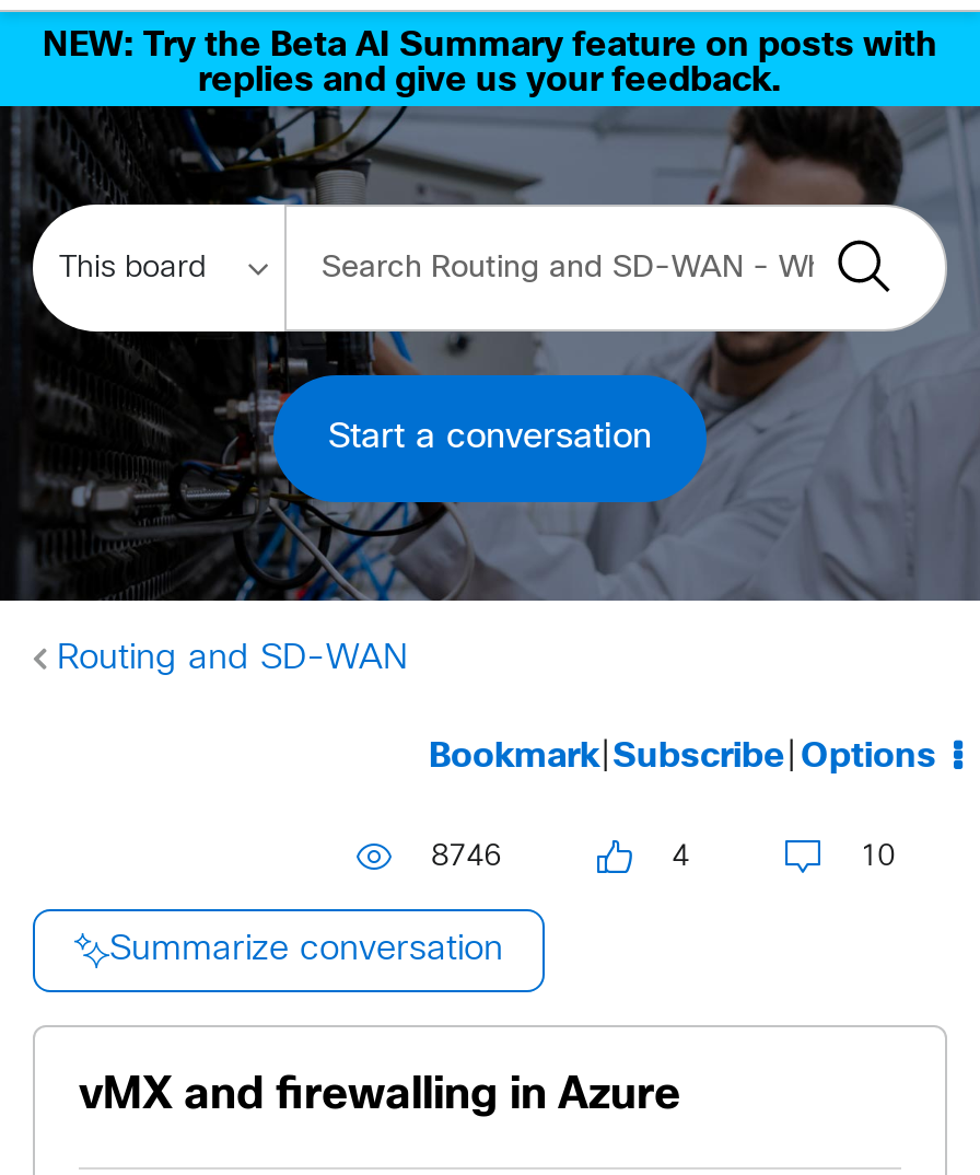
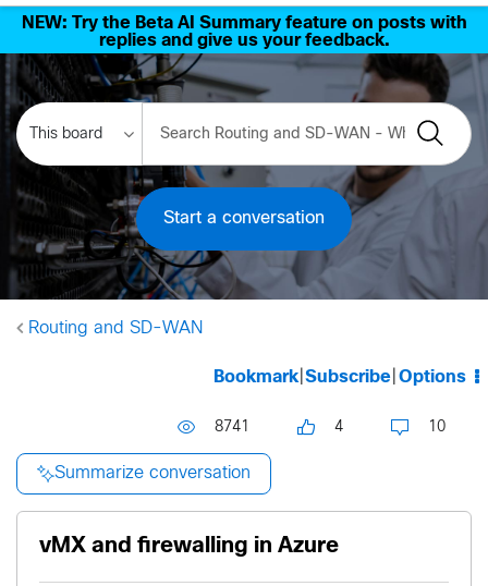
- 8746
+ 8741
